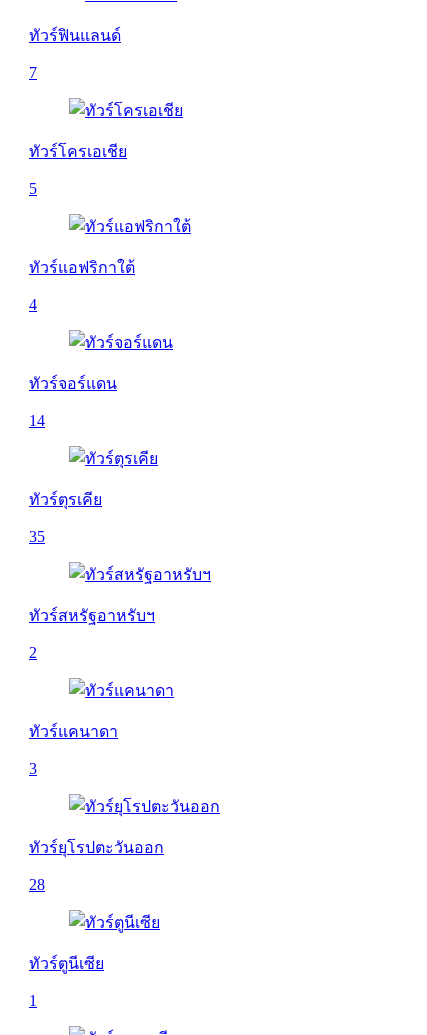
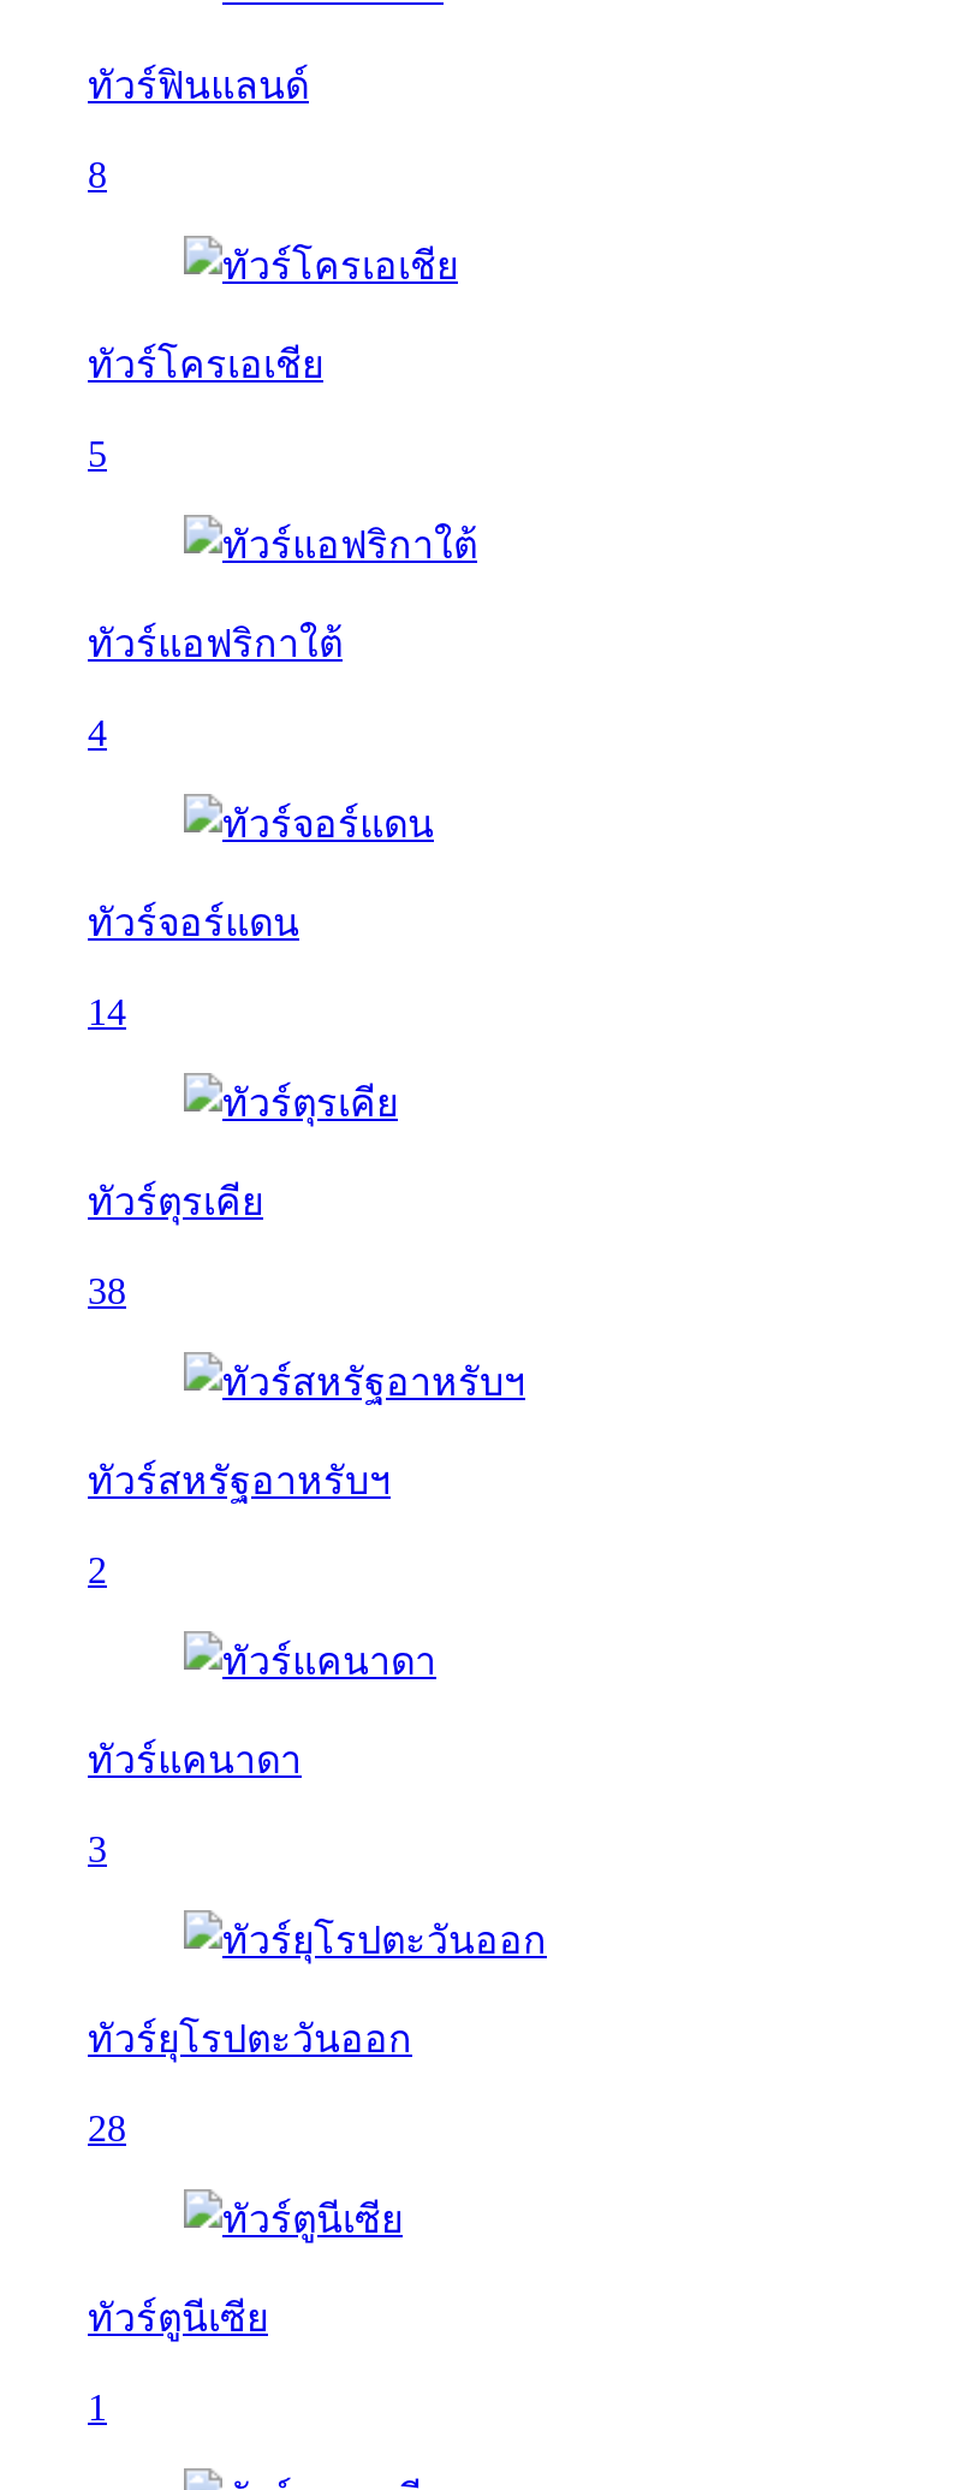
- 7
+ 8

- 35
+ 38
